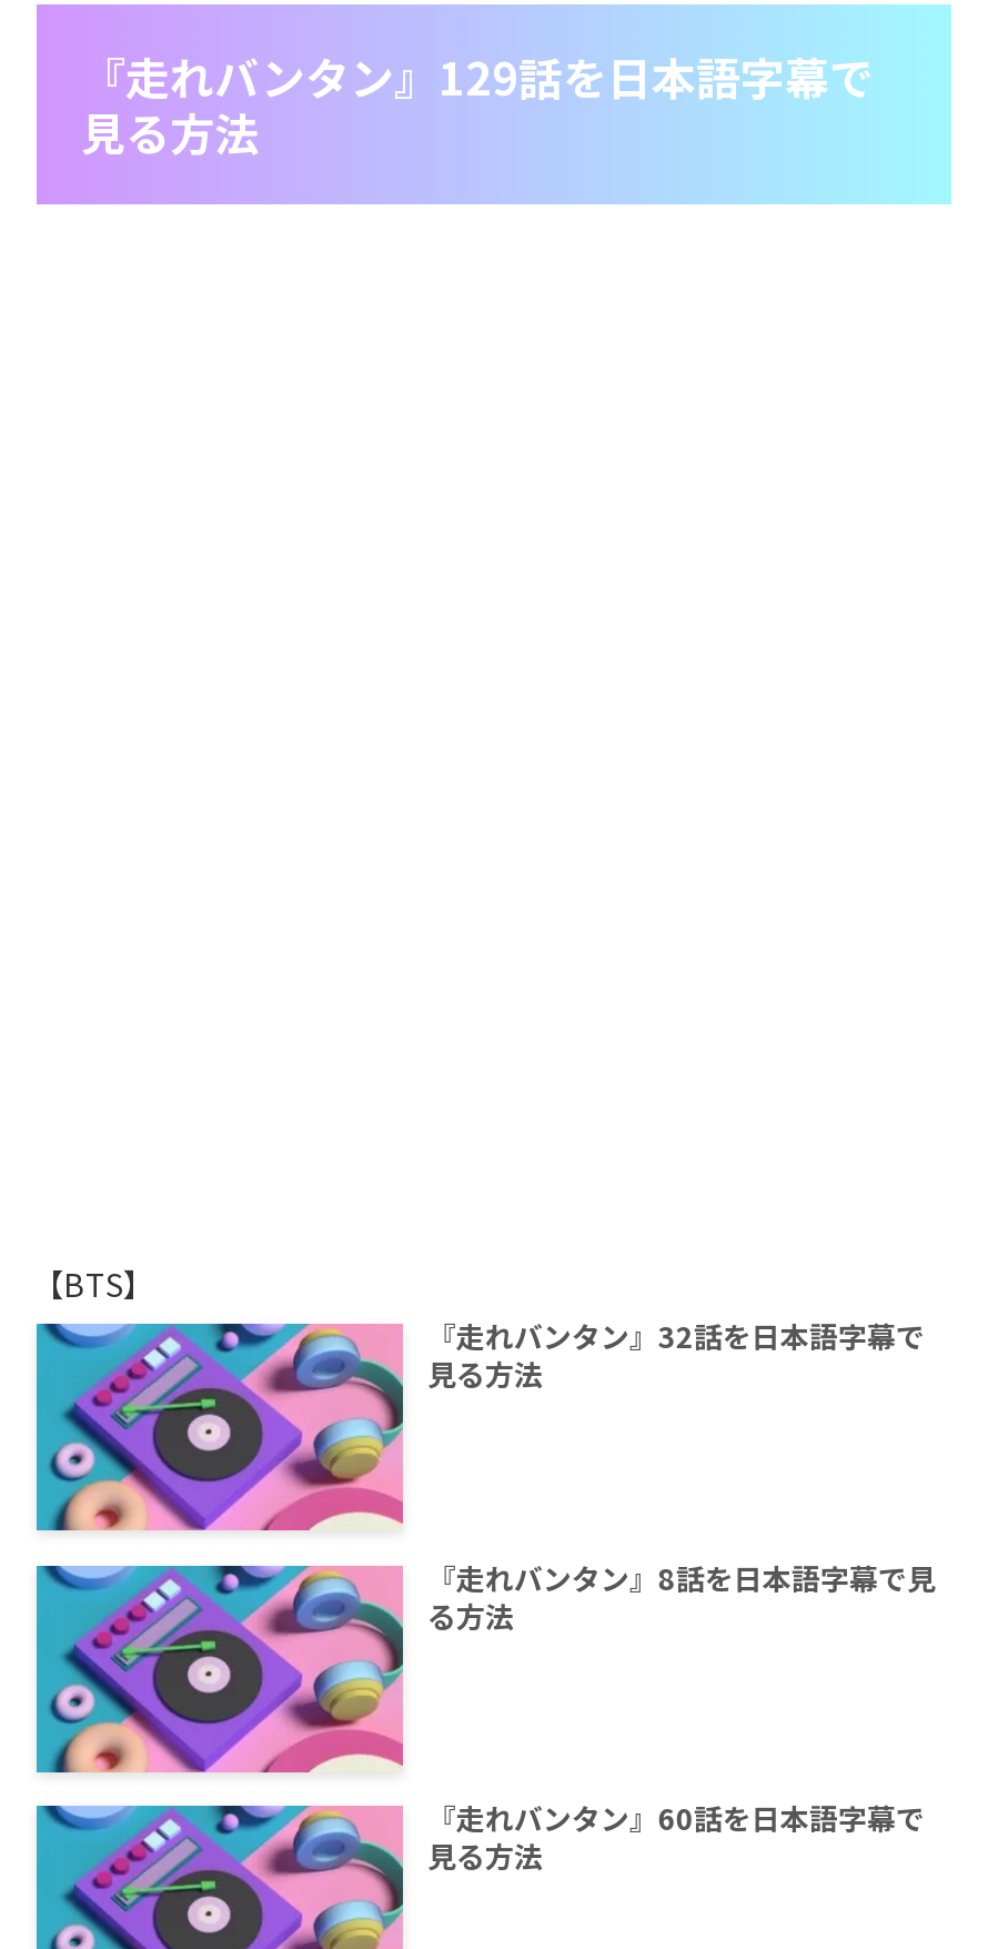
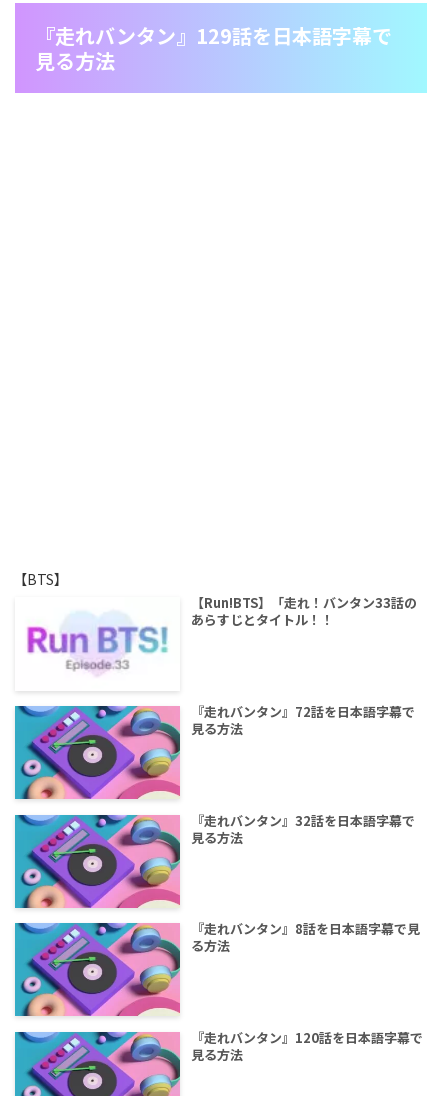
+ [image]
+ 【Run!BTS】「走れ！バンタン33話の
+ あらすじとタイトル！！

+ 『走れバンタン』72話を日本語字幕で
+ 見る方法

- 『走れバンタン』60話を日本語字幕で
+ 『走れバンタン』120話を日本語字幕で
